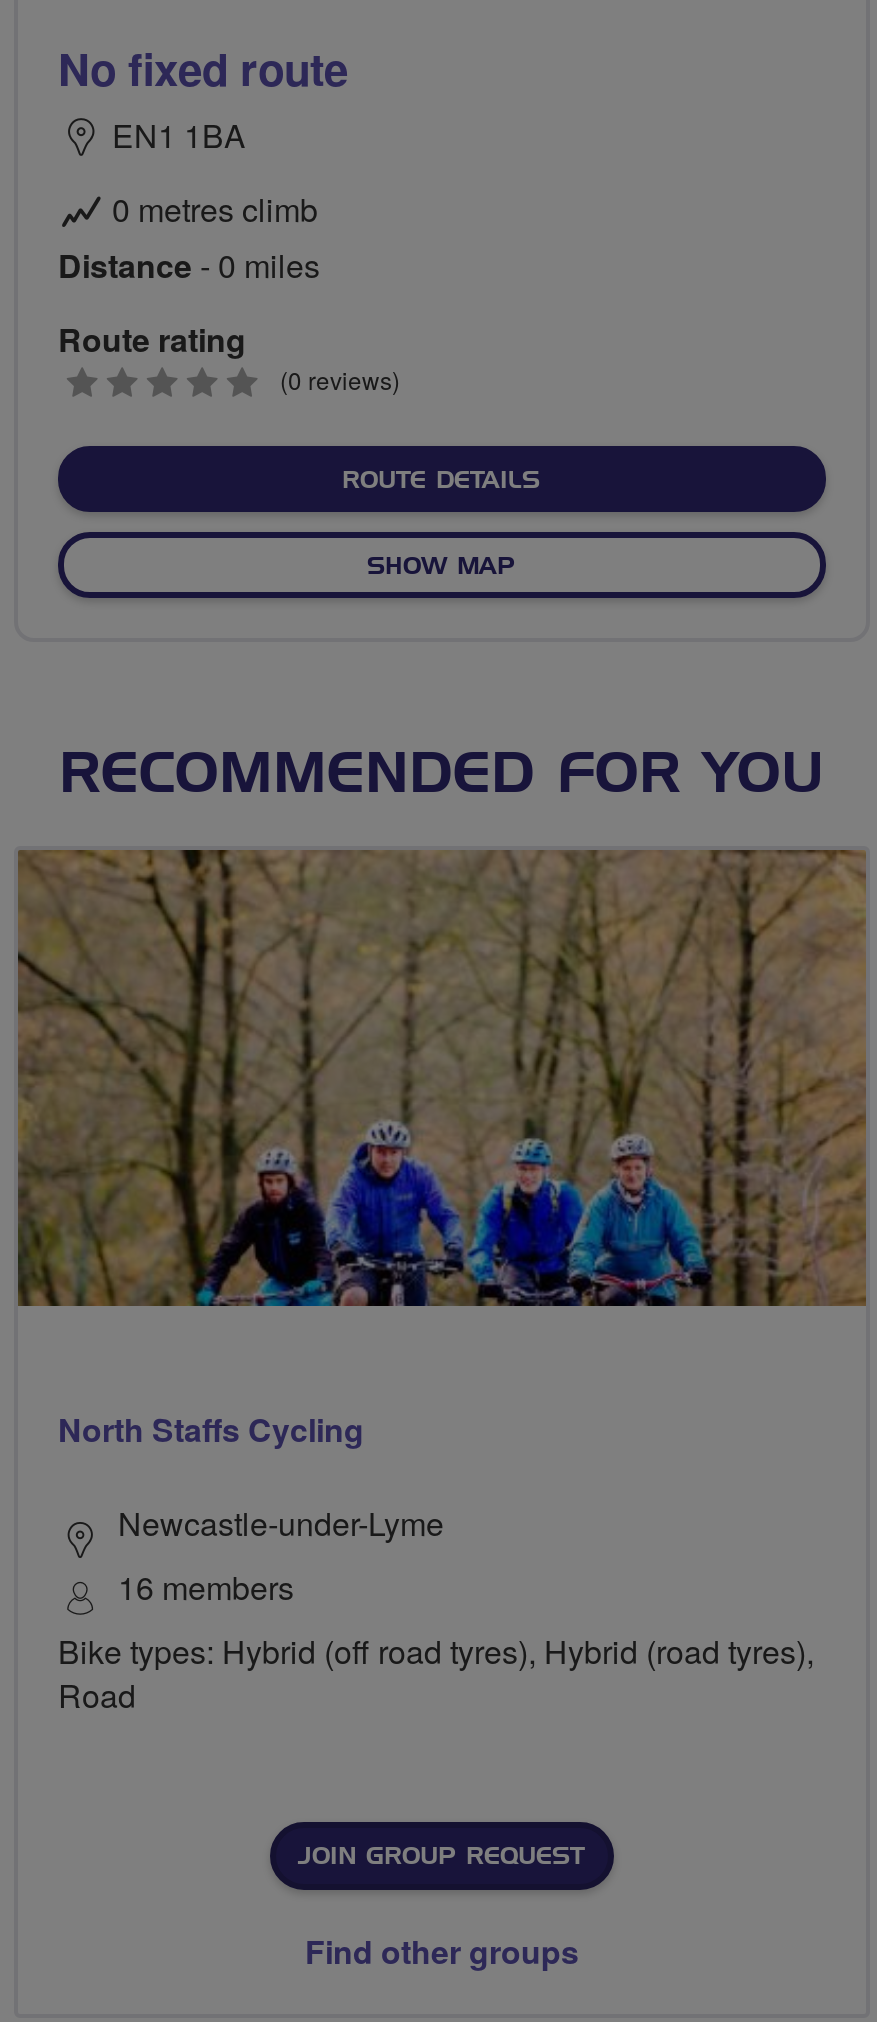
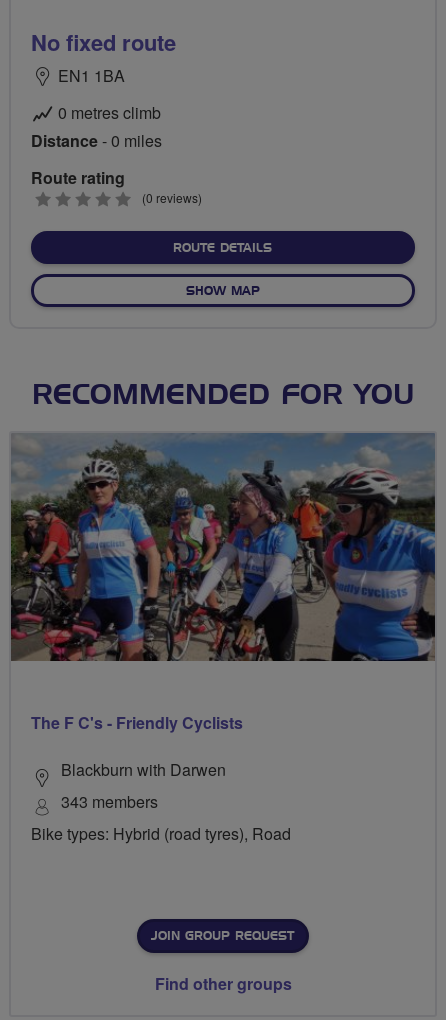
- [image]
+ [image]

- North Staffs Cycling
+ The F C's - Friendly Cyclists

- Newcastle-under-Lyme
- 16 members
- Bike types: Hybrid (off road tyres), Hybrid (road tyres),
- Road
+ Blackburn with Darwen
+ 343 members
+ Bike types: Hybrid (road tyres), Road
